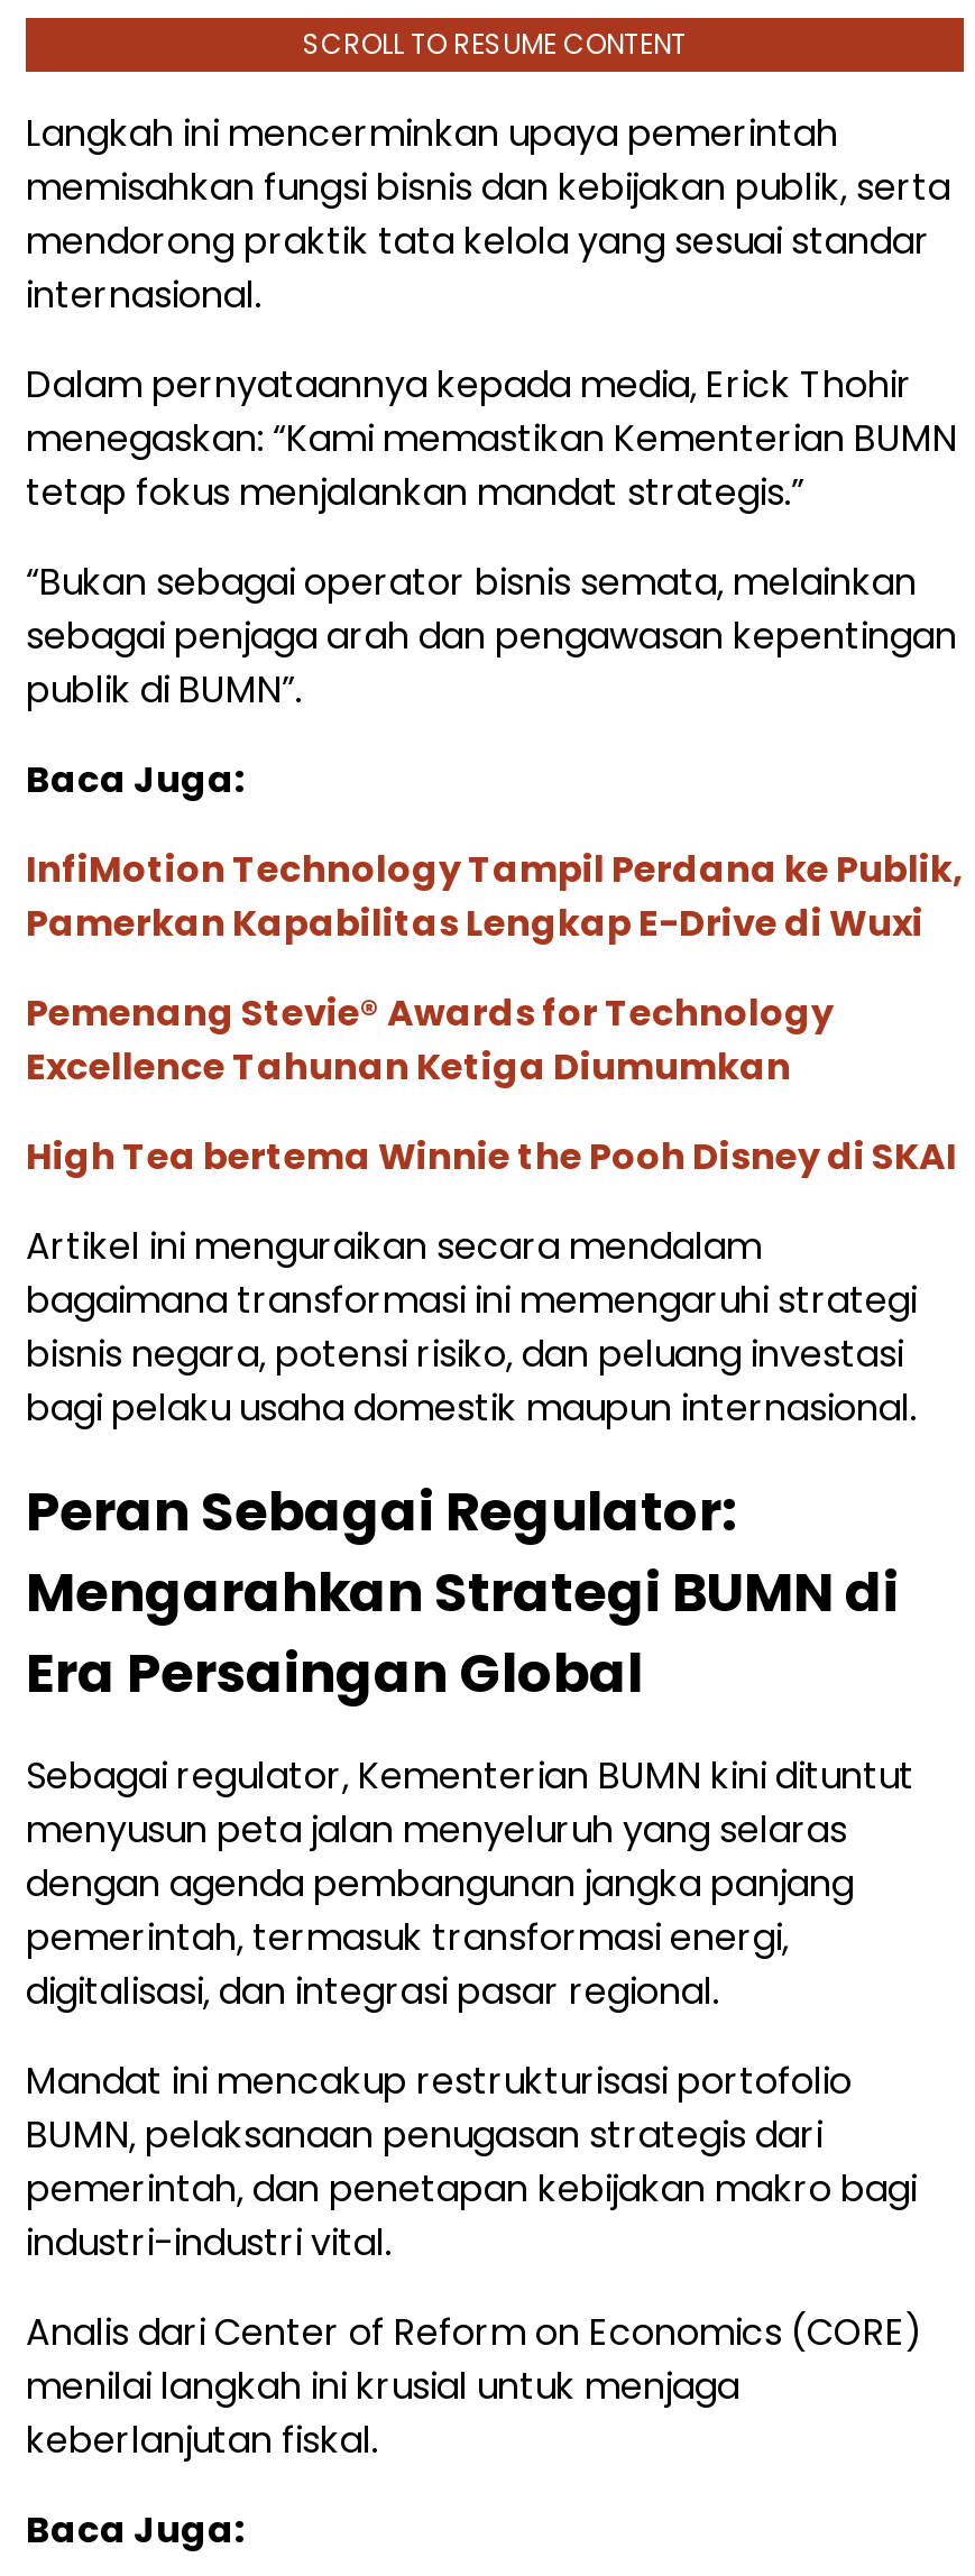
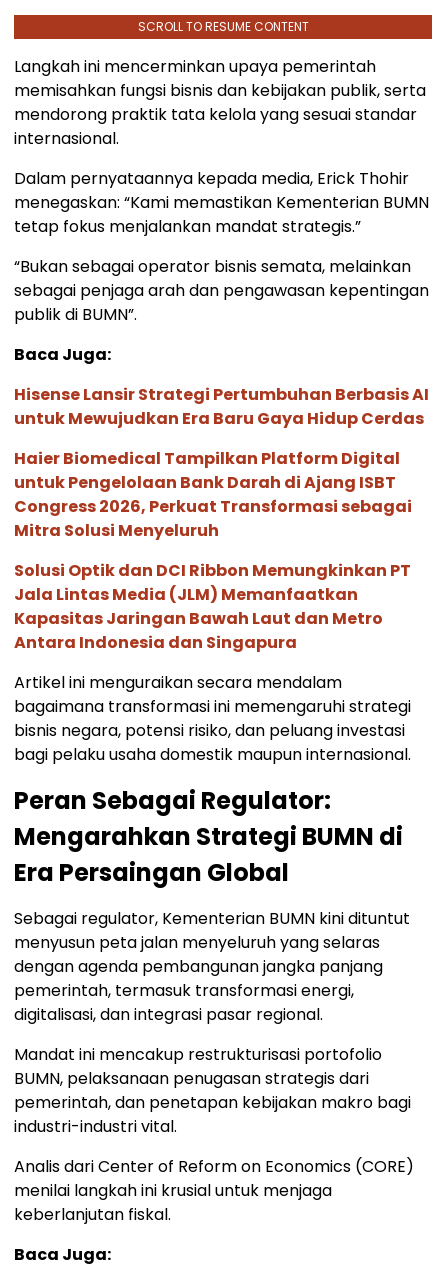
- InfiMotion Technology Tampil Perdana ke Publik,
- Pamerkan Kapabilitas Lengkap E-Drive di Wuxi
+ Hisense Lansir Strategi Pertumbuhan Berbasis AI
+ untuk Mewujudkan Era Baru Gaya Hidup Cerdas

- Pemenang Stevie® Awards for Technology
- Excellence Tahunan Ketiga Diumumkan
+ Haier Biomedical Tampilkan Platform Digital
+ untuk Pengelolaan Bank Darah di Ajang ISBT
+ Congress 2026, Perkuat Transformasi sebagai
+ Mitra Solusi Menyeluruh

- High Tea bertema Winnie the Pooh Disney di SKAI
+ Solusi Optik dan DCI Ribbon Memungkinkan PT
+ Jala Lintas Media (JLM) Memanfaatkan
+ Kapasitas Jaringan Bawah Laut dan Metro
+ Antara Indonesia dan Singapura
